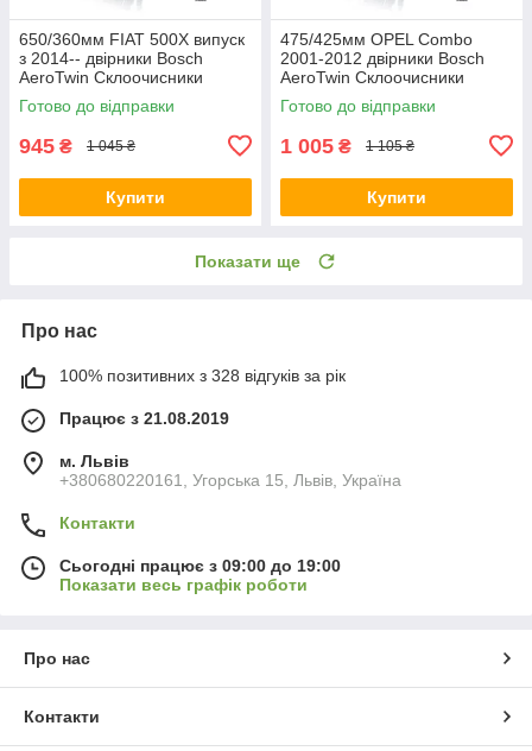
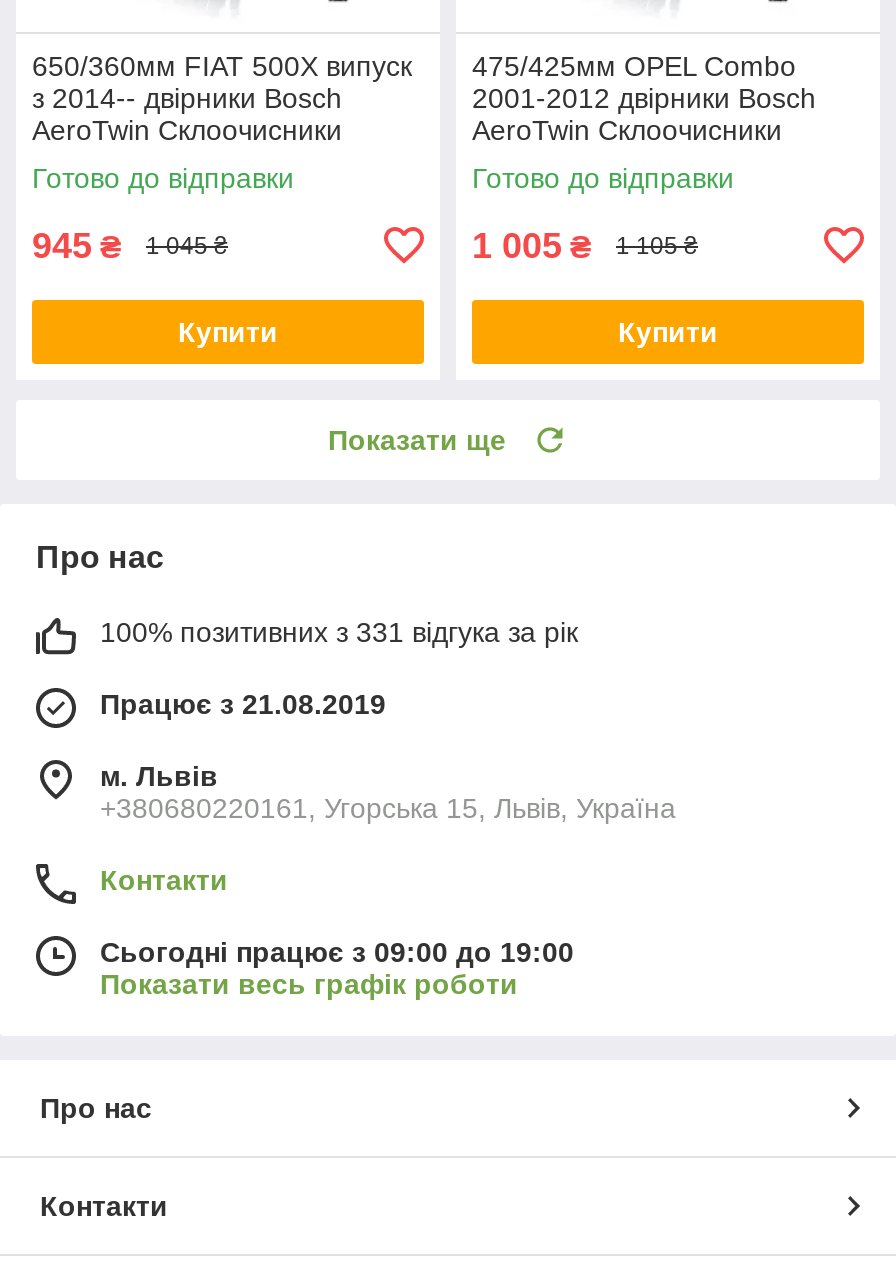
- 100% позитивних з 328 відгуків за рік
+ 100% позитивних з 331 відгука за рік
